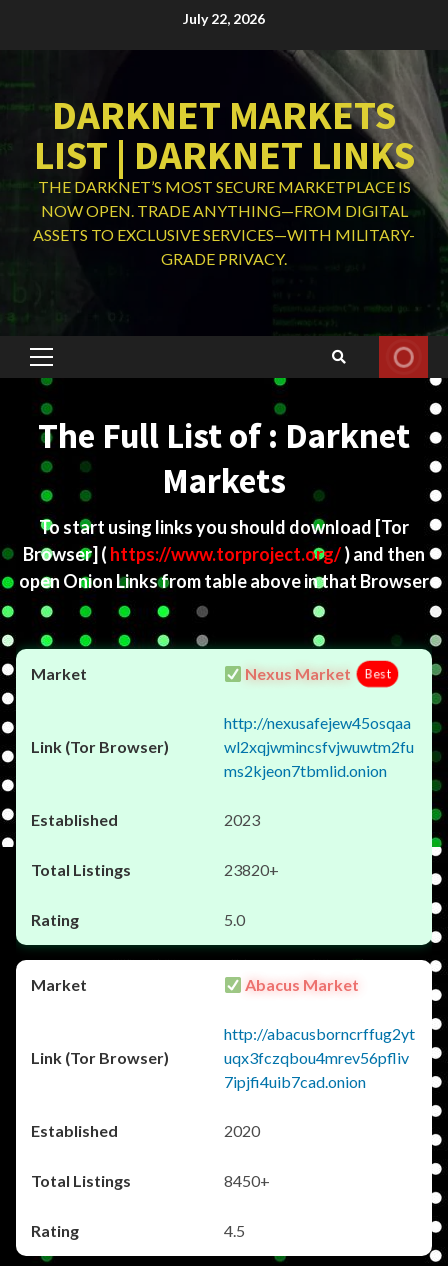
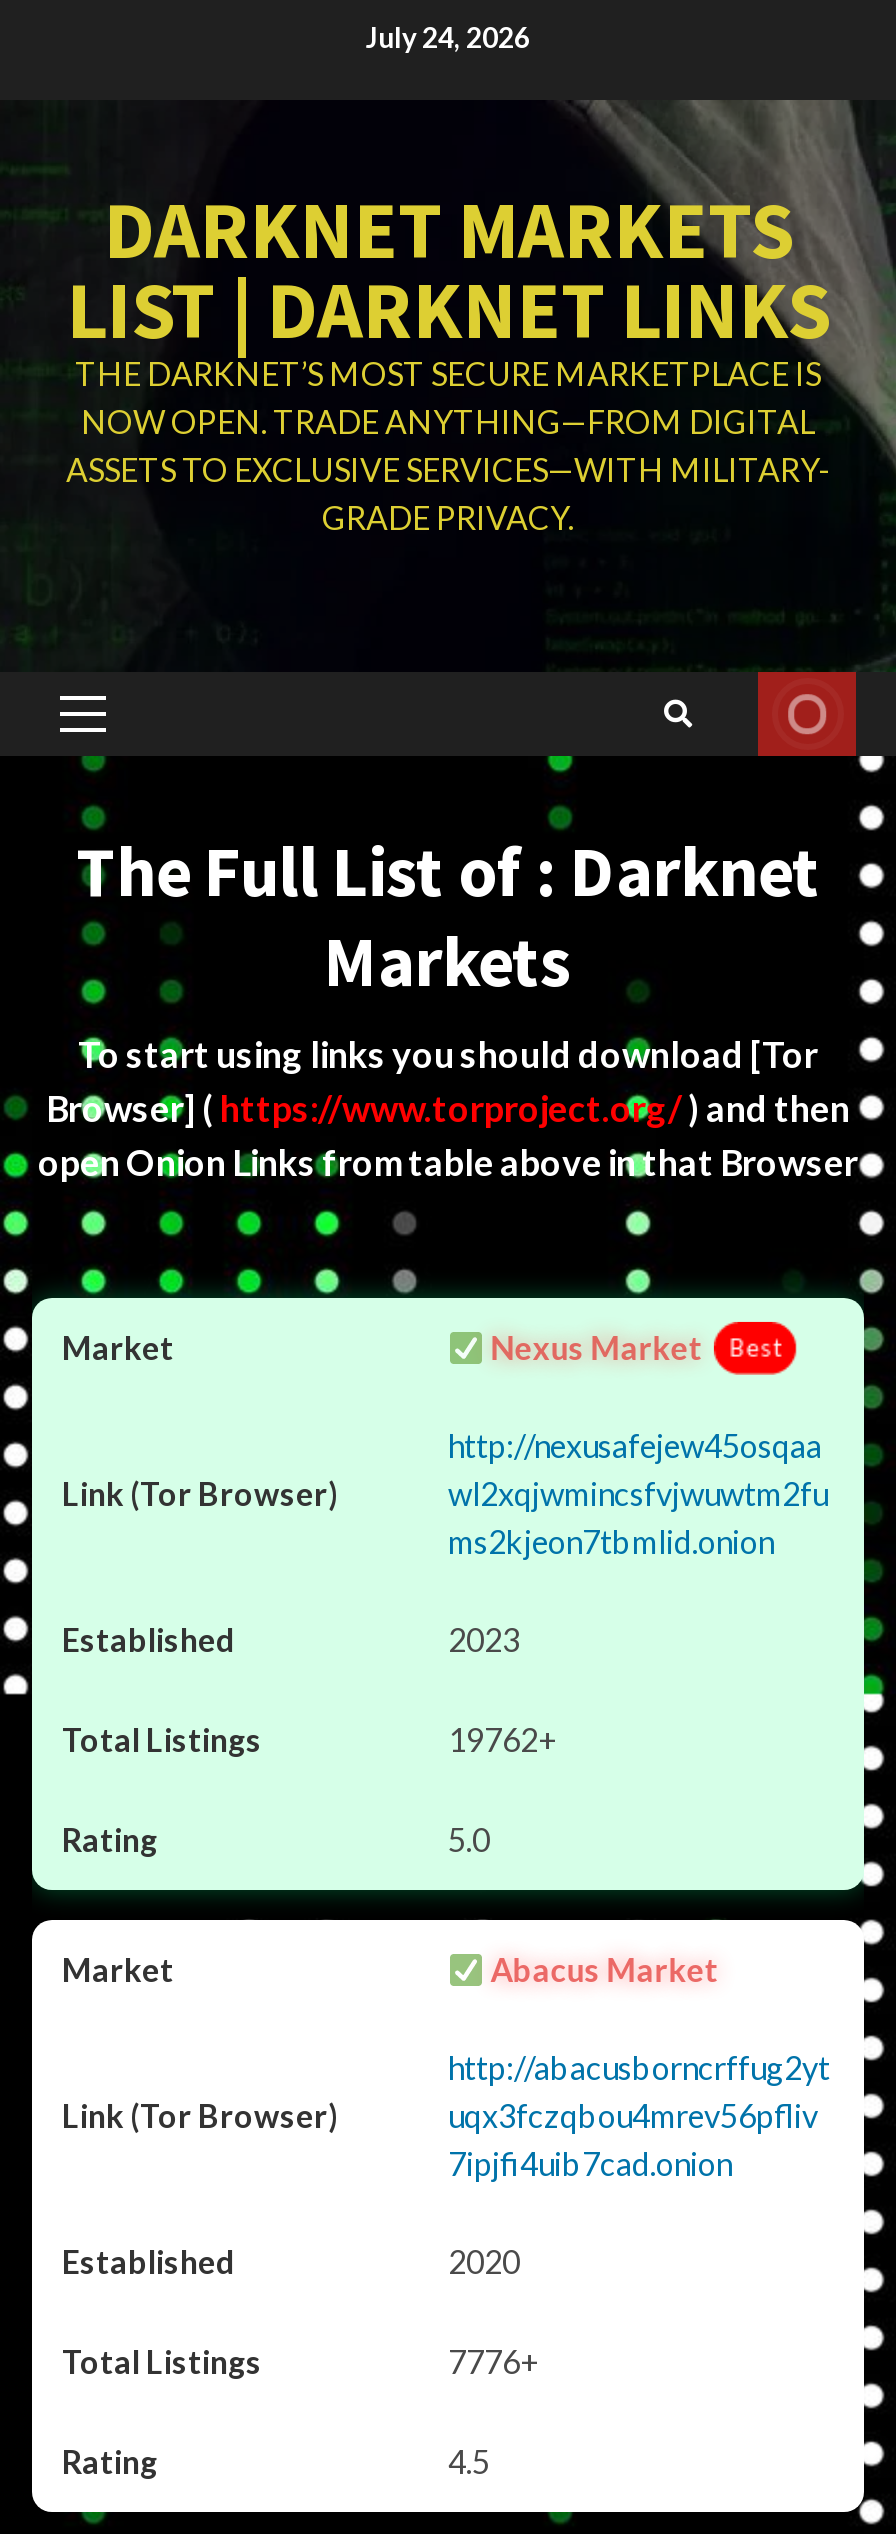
- July 22, 2026
+ July 24, 2026

- 23820+
+ 19762+

- 8450+
+ 7776+
